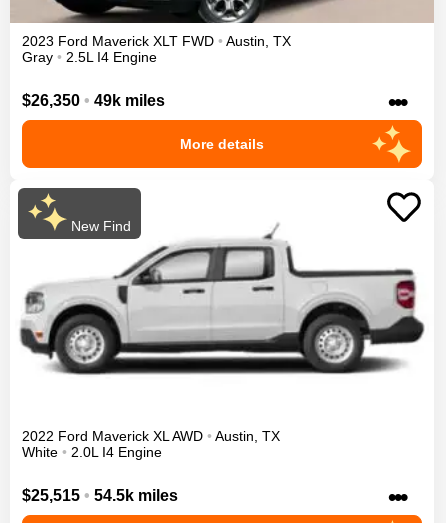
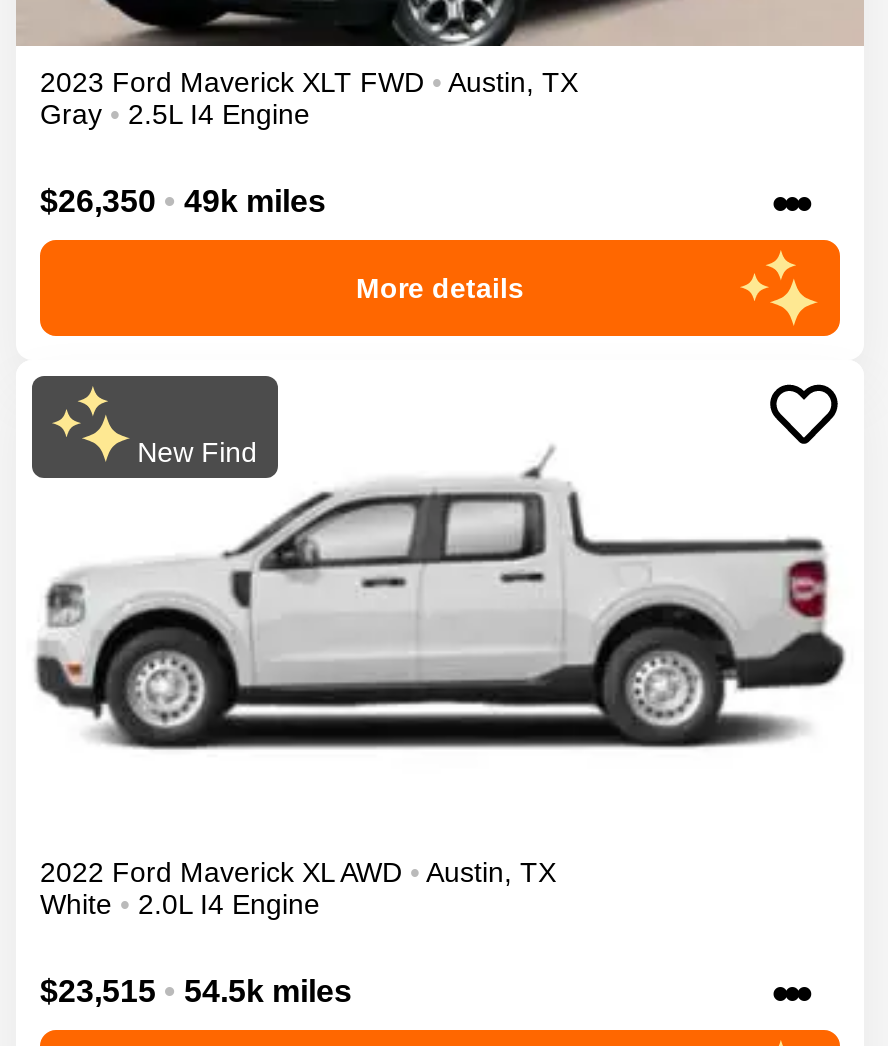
- $25,515 • 54.5k miles
+ $23,515 • 54.5k miles
